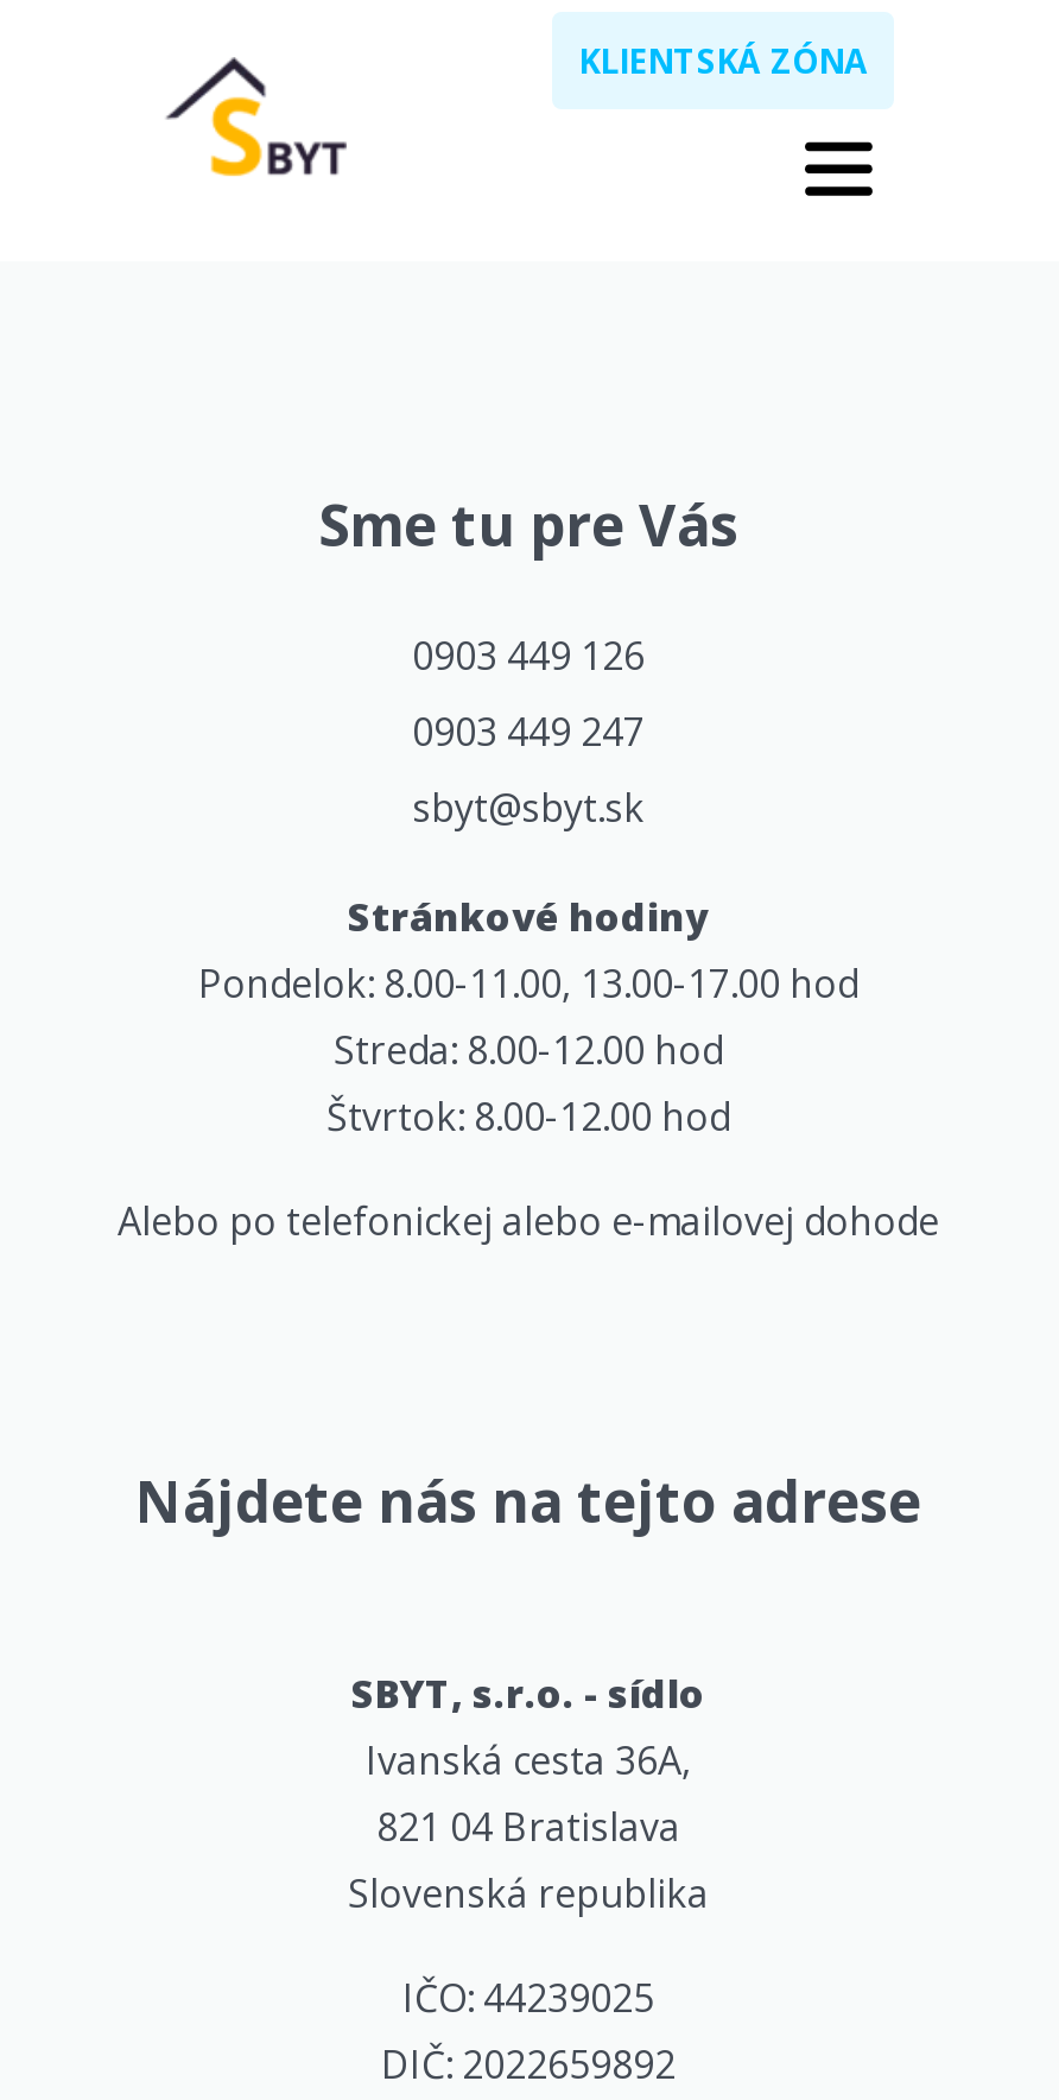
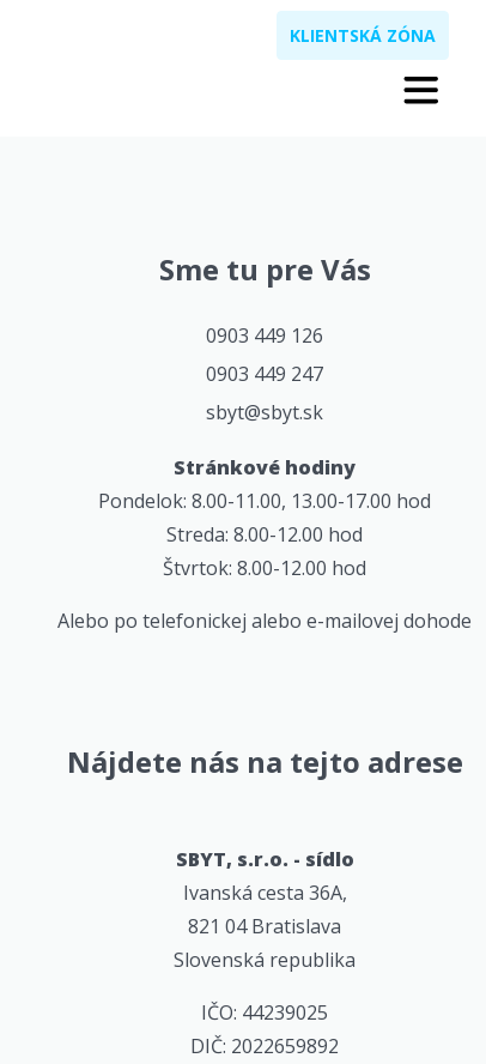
- [image]
